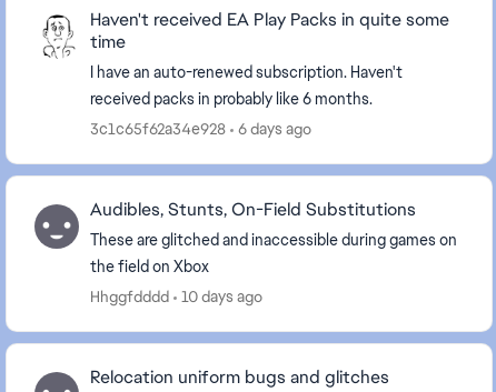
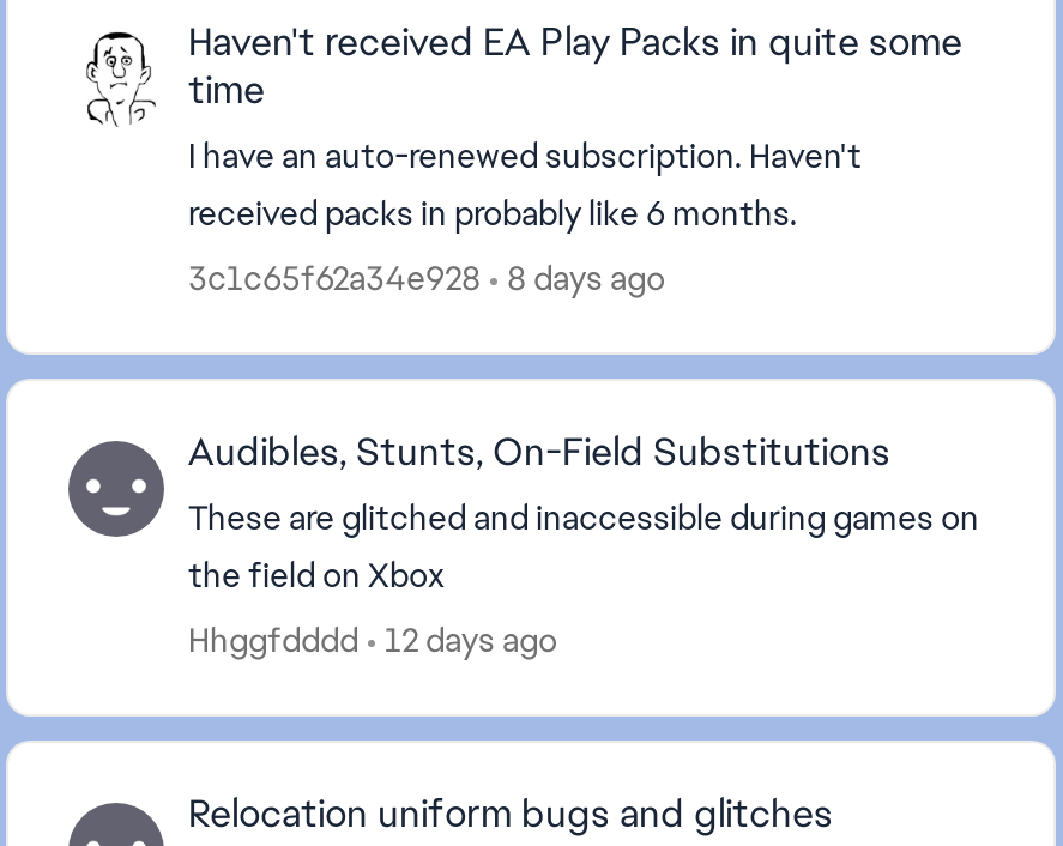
- 3c1c65f62a34e928 6 days ago
+ 3c1c65f62a34e928 8 days ago

- Hhggfdddd 10 days ago
+ Hhggfdddd 12 days ago
